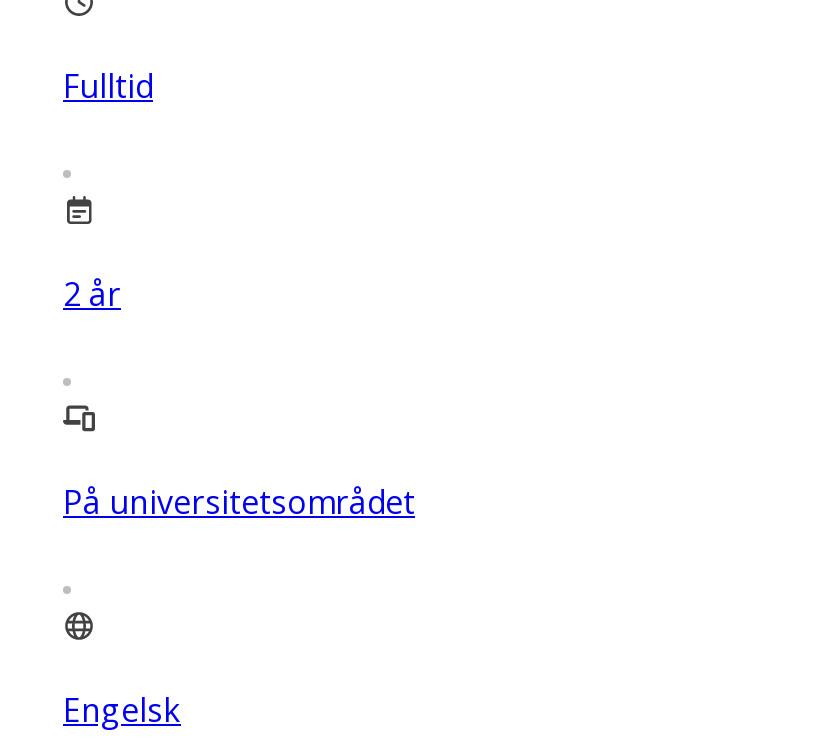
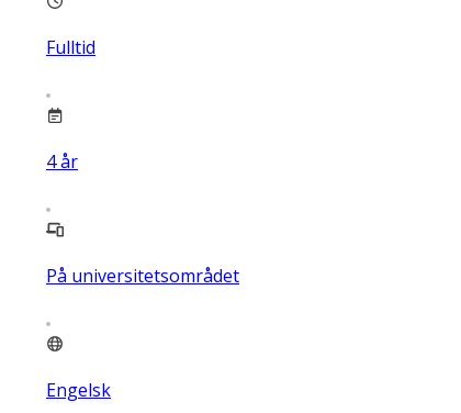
- 2 år
+ 4 år
